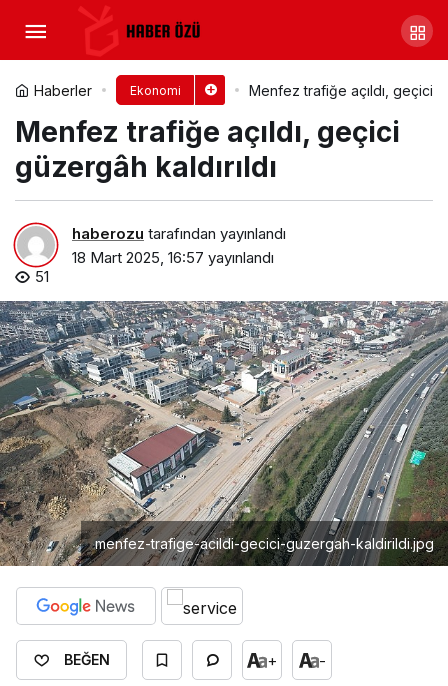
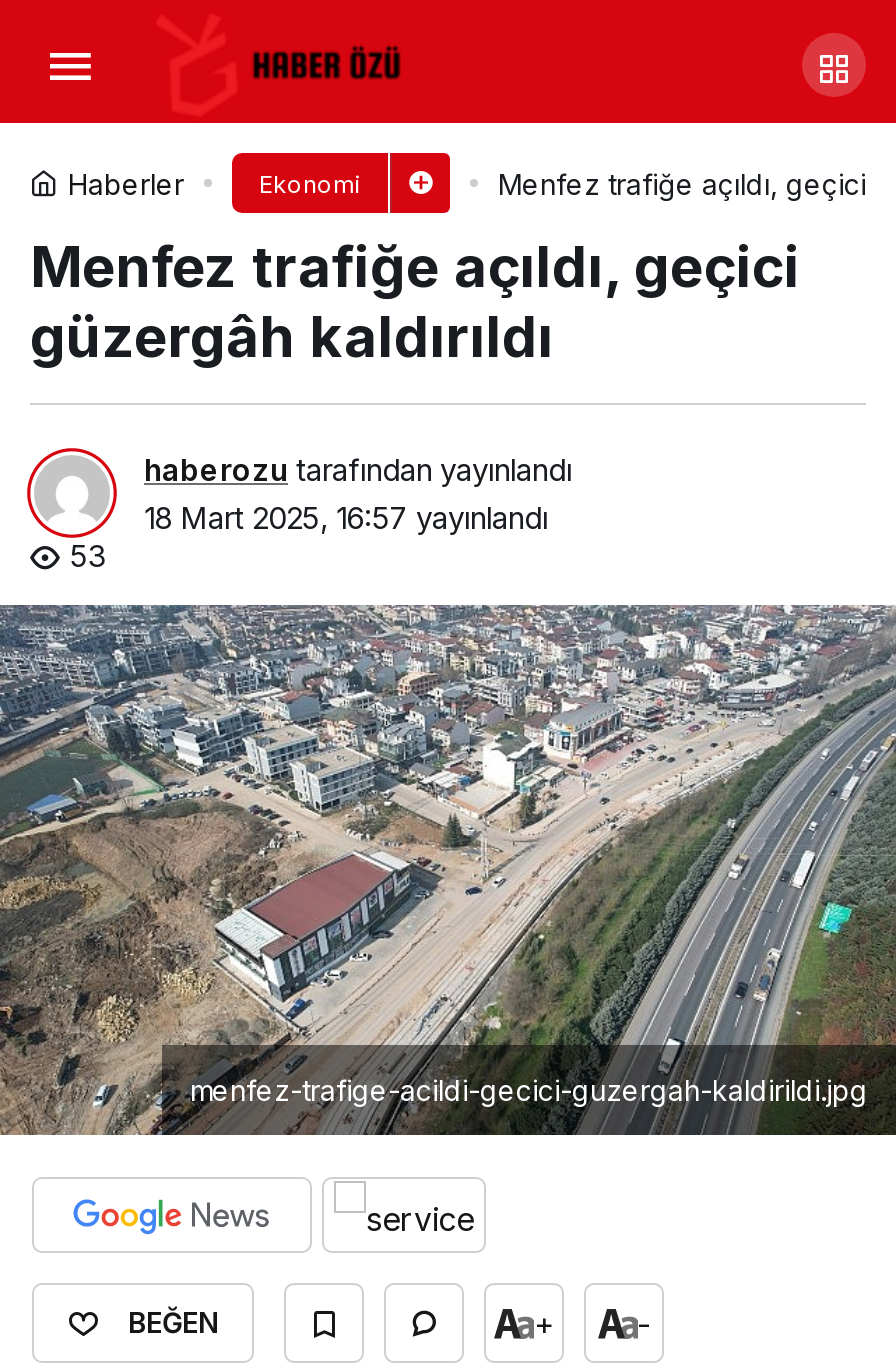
- 51
+ 53
